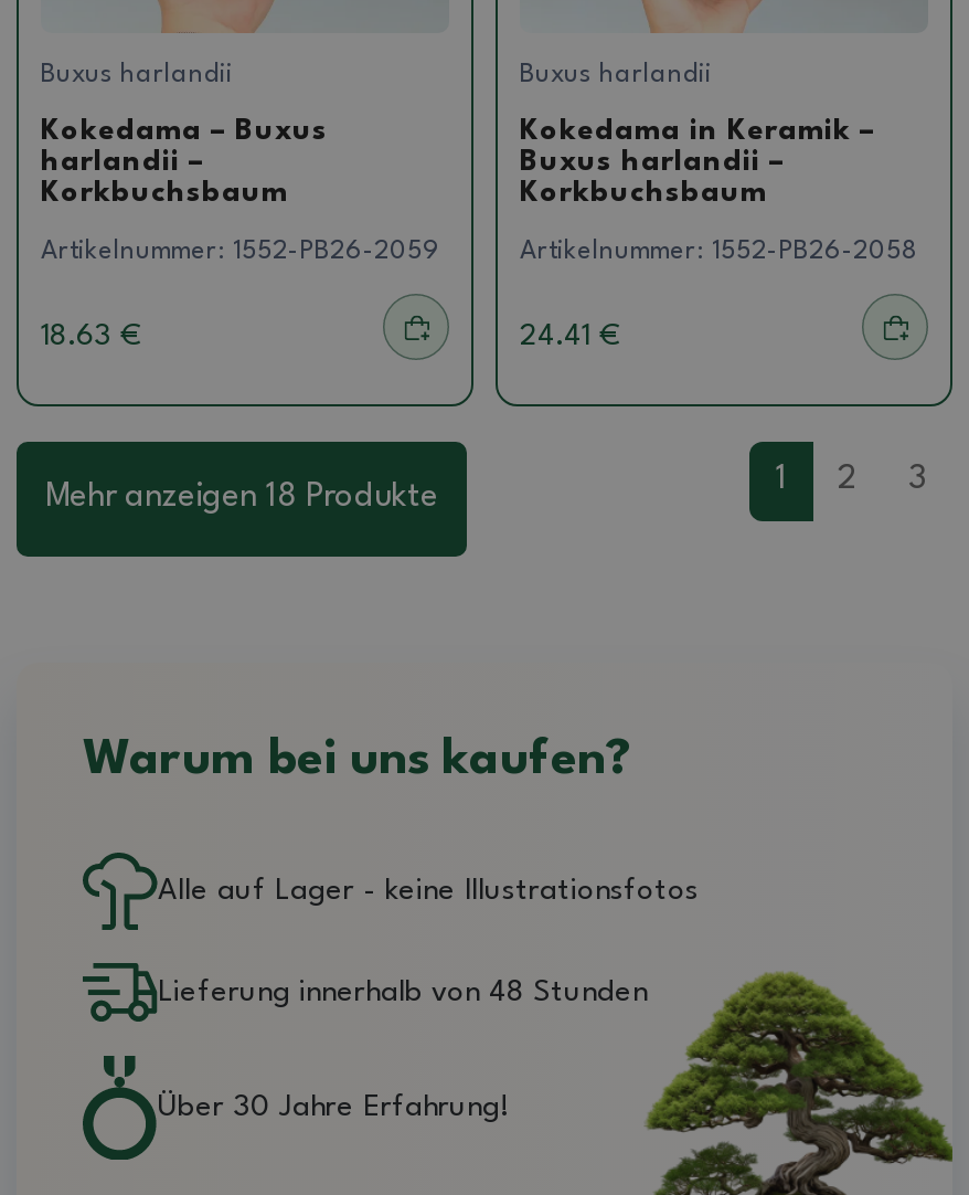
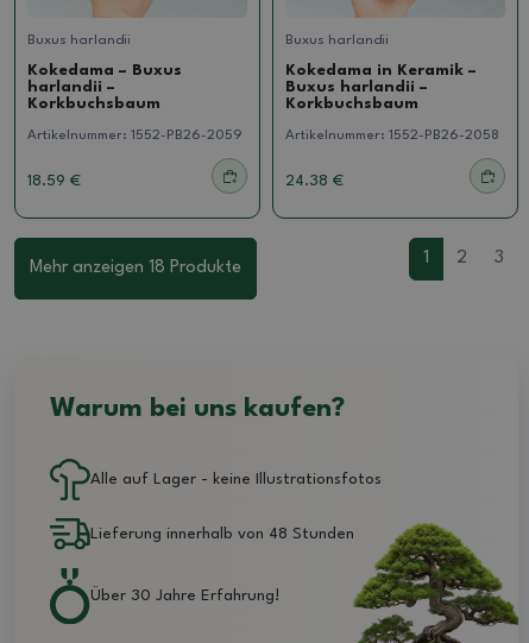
- 18.63 €
+ 18.59 €

- 24.41 €
+ 24.38 €
